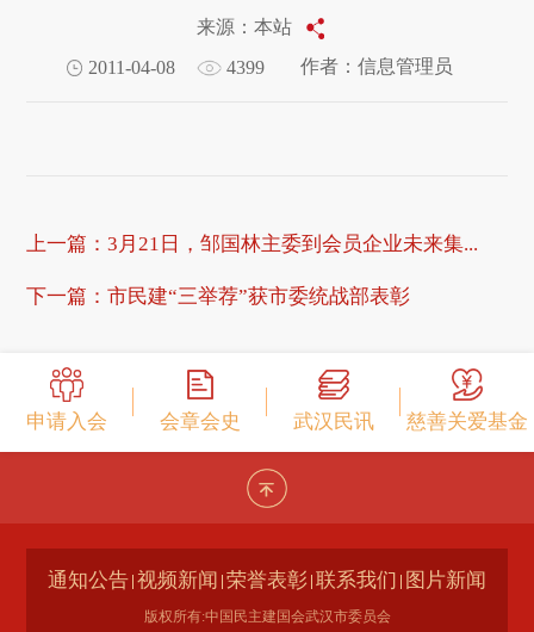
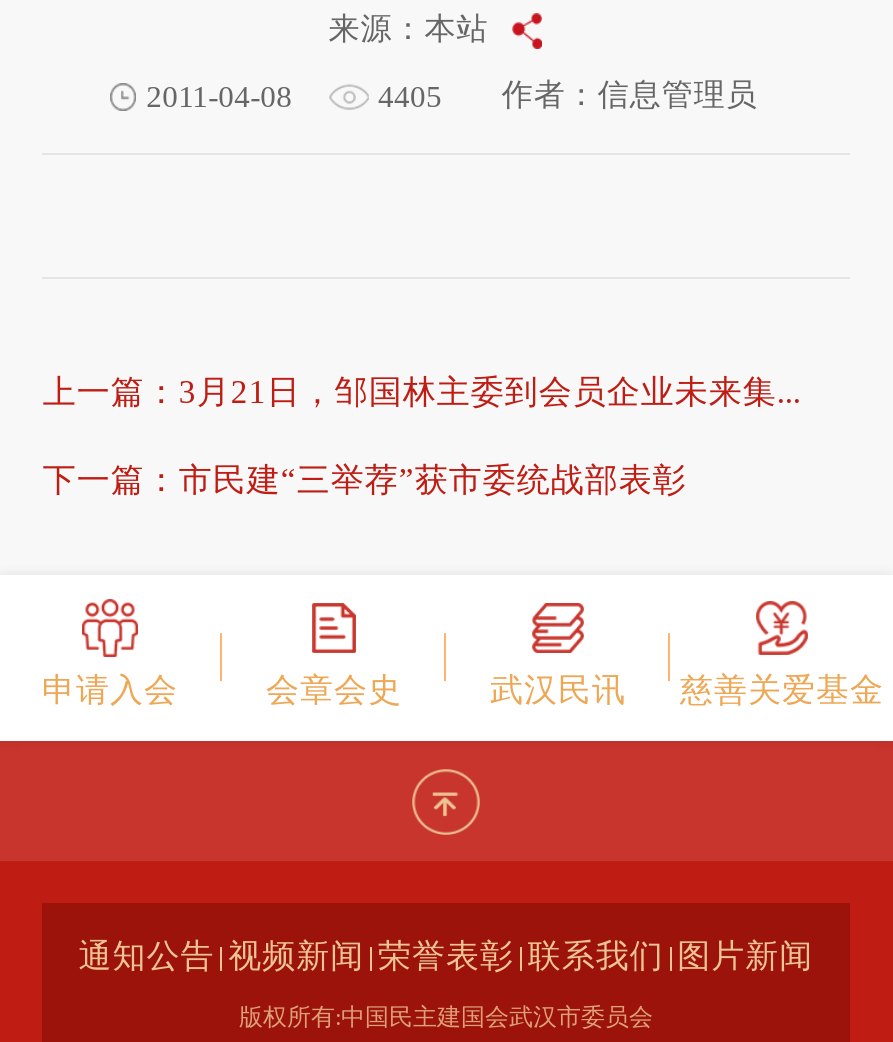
- 4399 作者：信息管理员
+ 4405 作者：信息管理员
